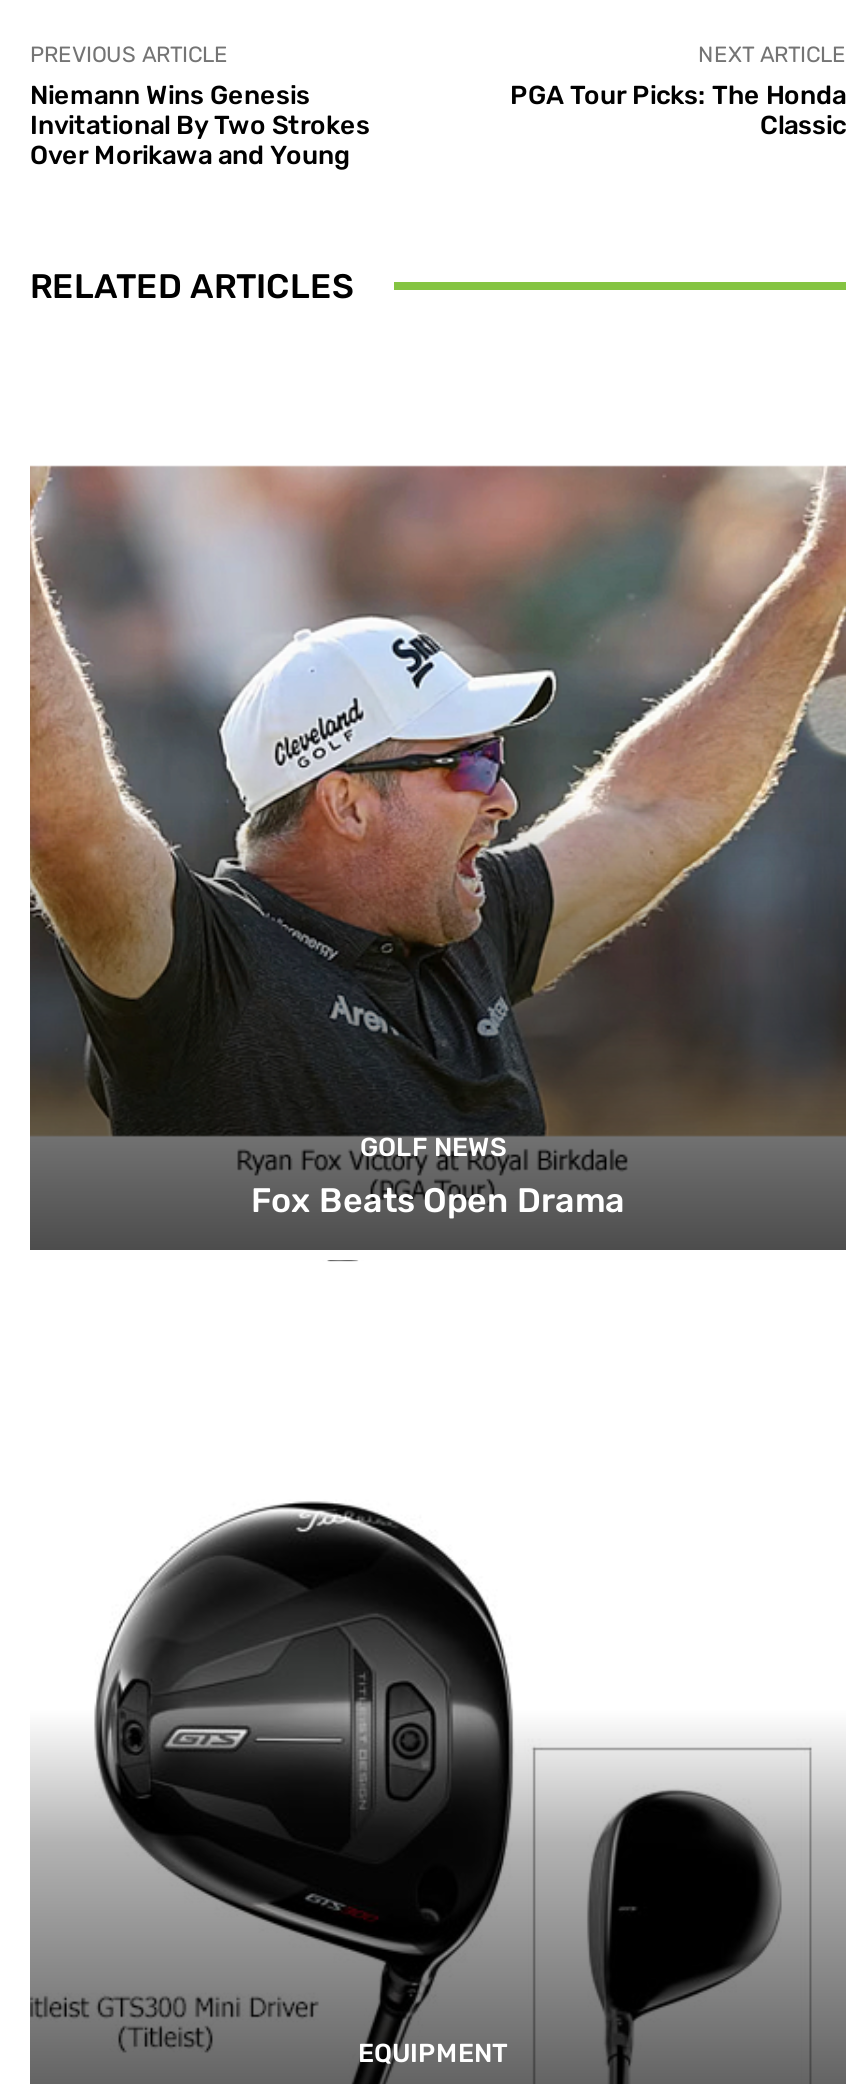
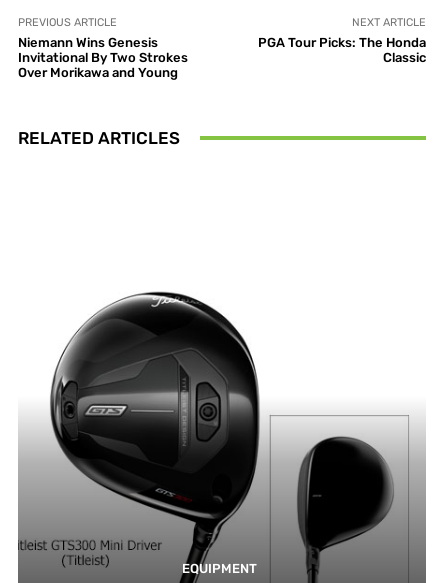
- [image]
- GOLF NEWS
- Fox Beats Open Drama
